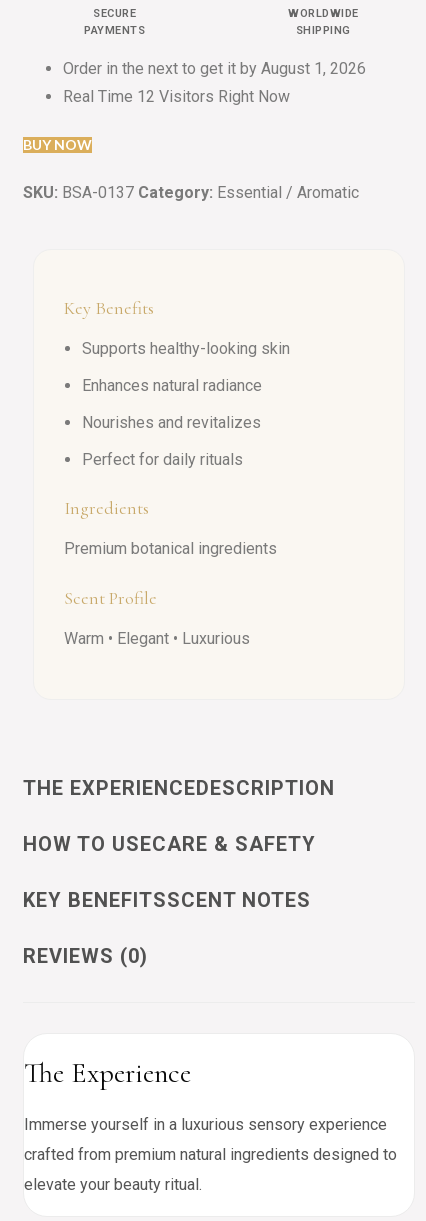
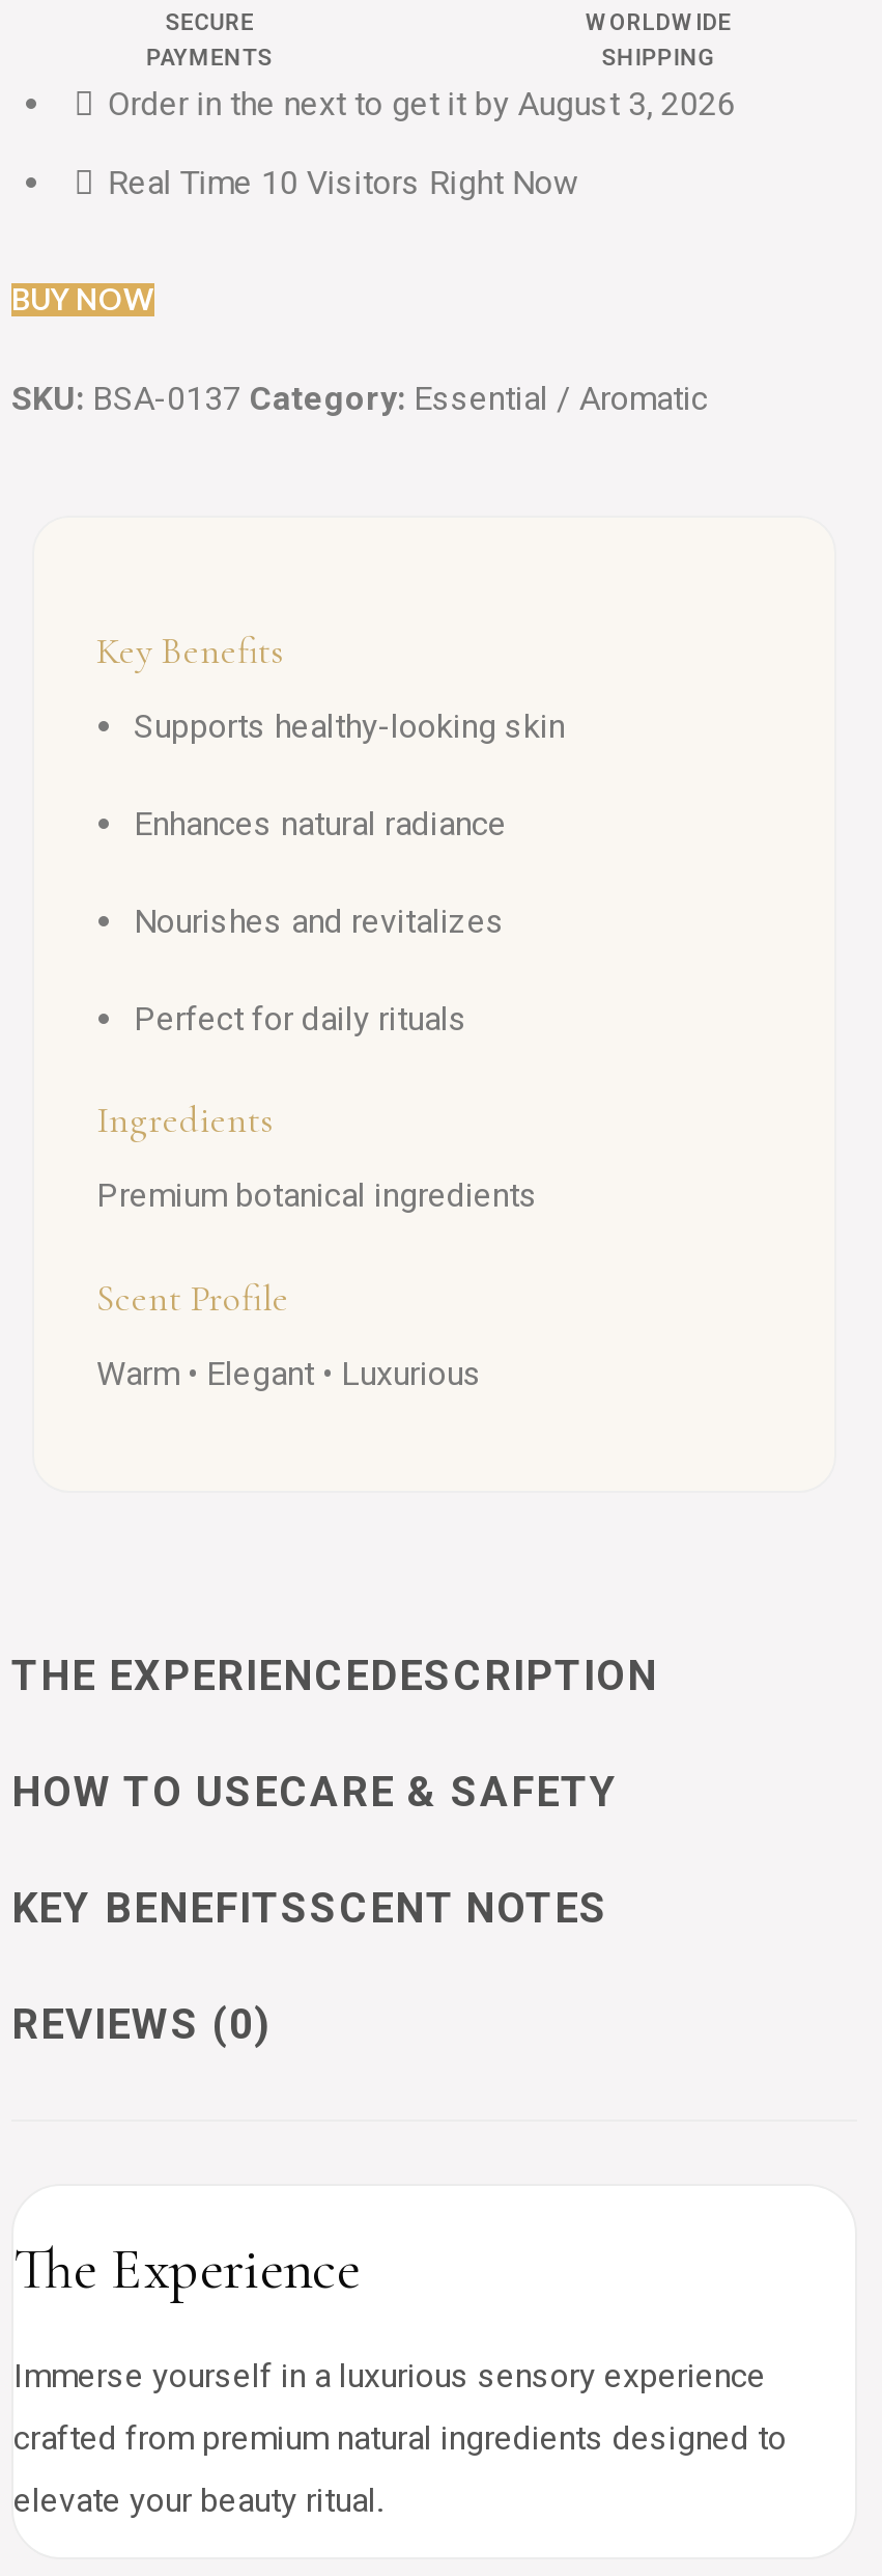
- Order in the next to get it by August 1, 2026
+ Order in the next to get it by August 3, 2026

- Real Time 12 Visitors Right Now
+ Real Time 10 Visitors Right Now
